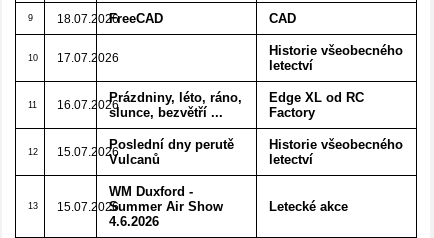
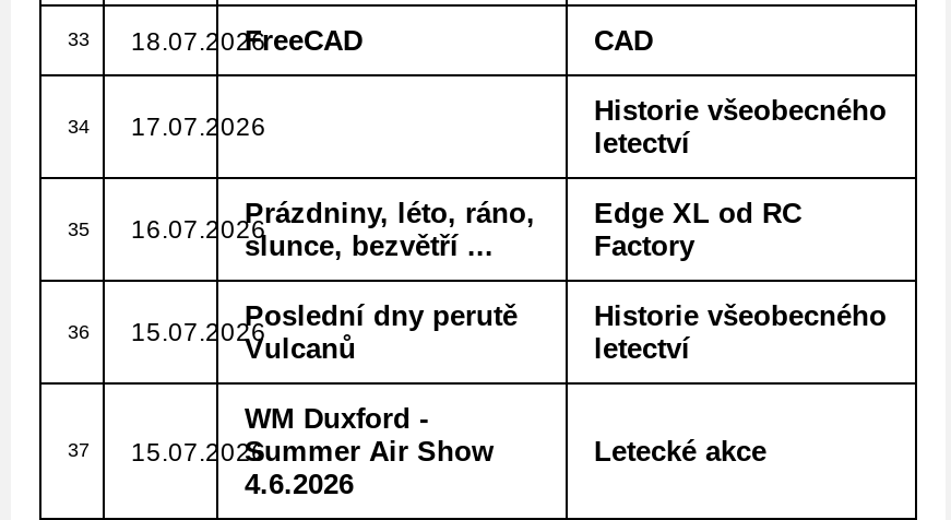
- 9
+ 33

- 10
+ 34

- 11
+ 35

- 12
+ 36

- 13
+ 37
